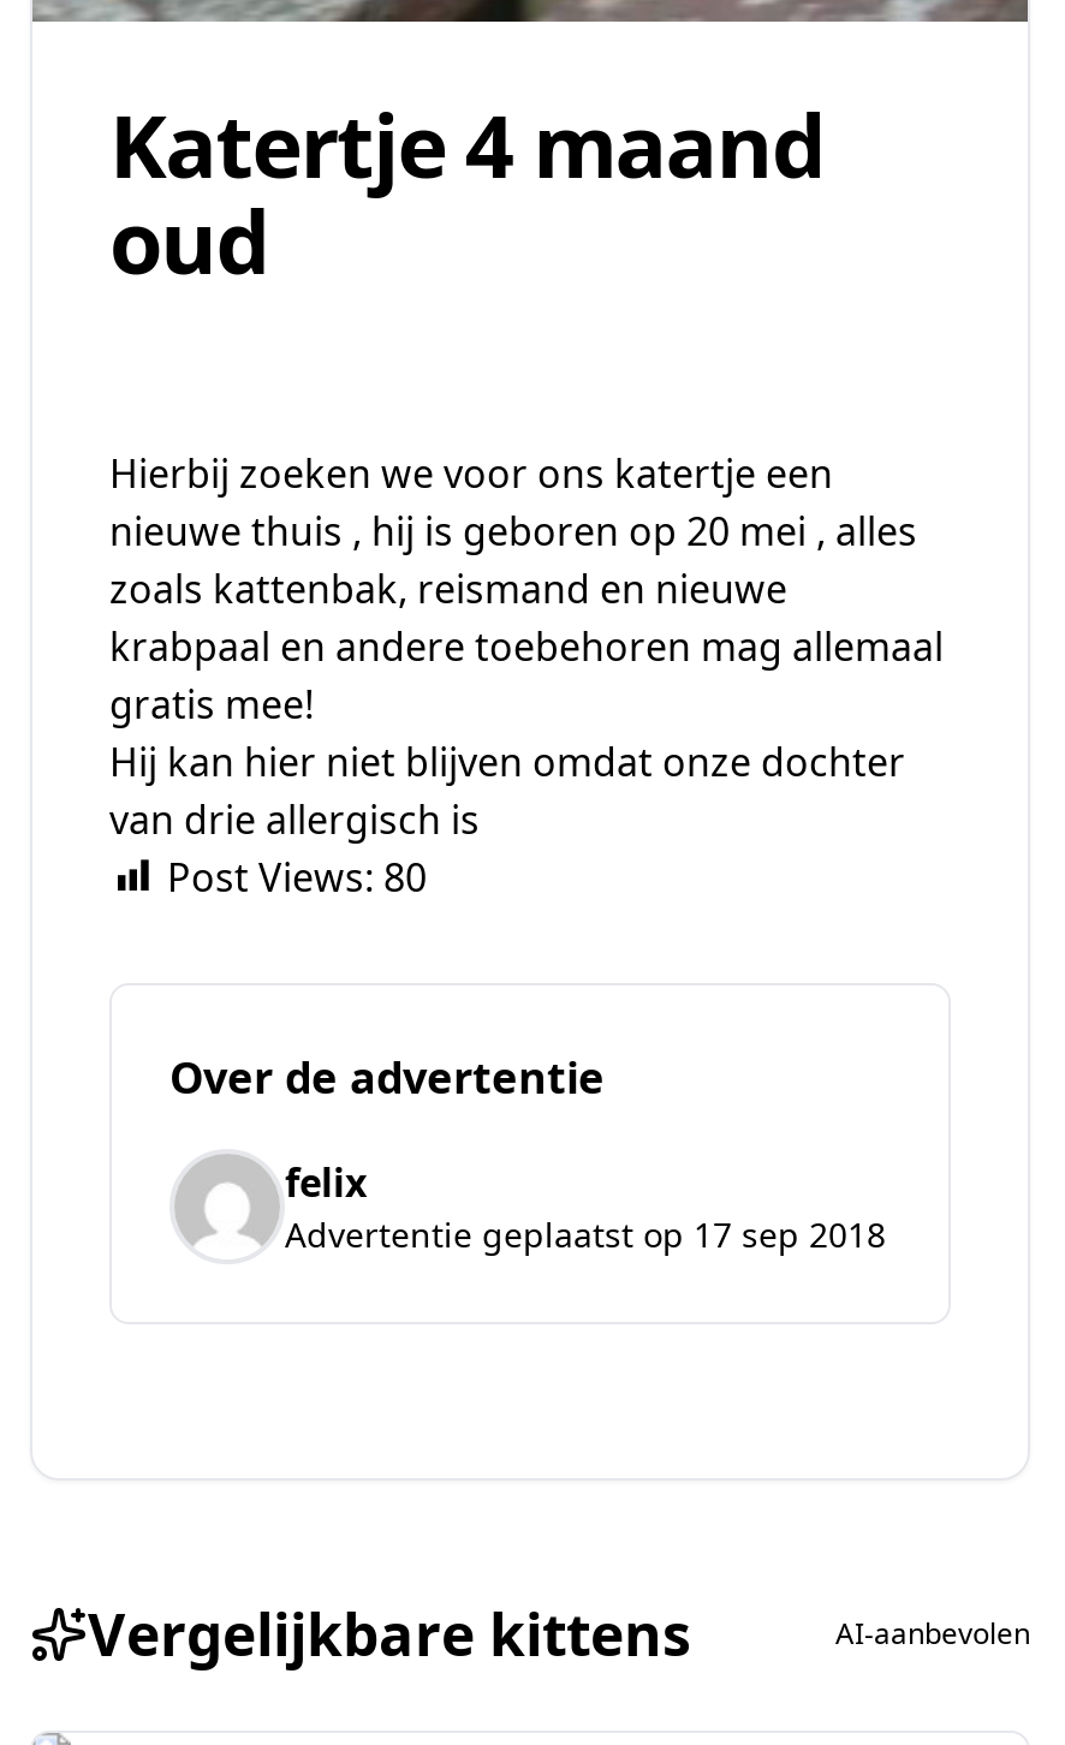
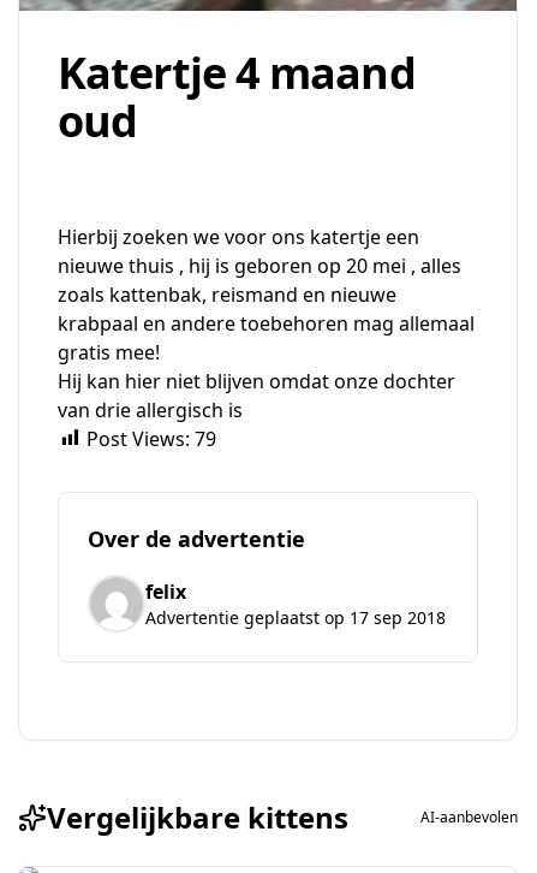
- Post Views: 80
+ Post Views: 79
